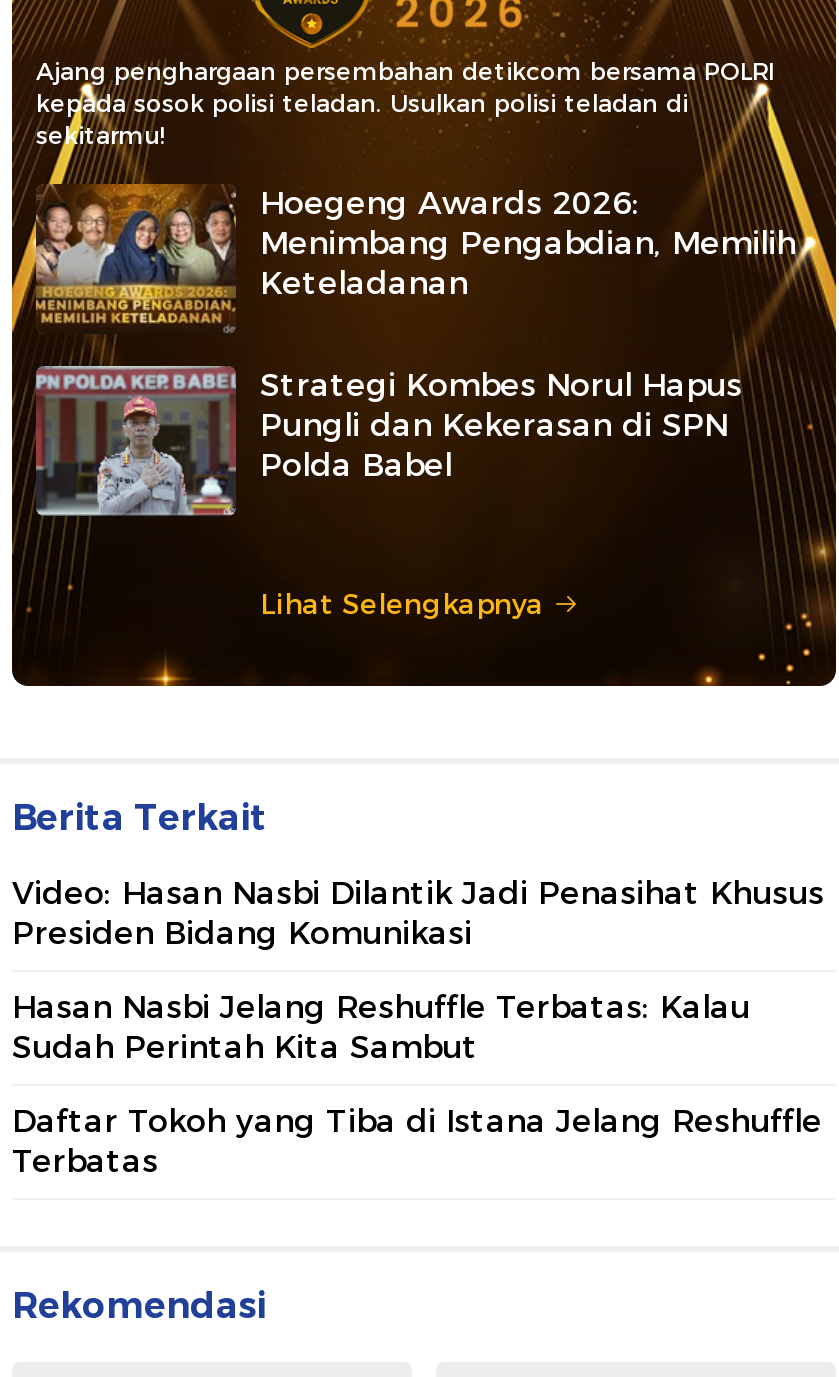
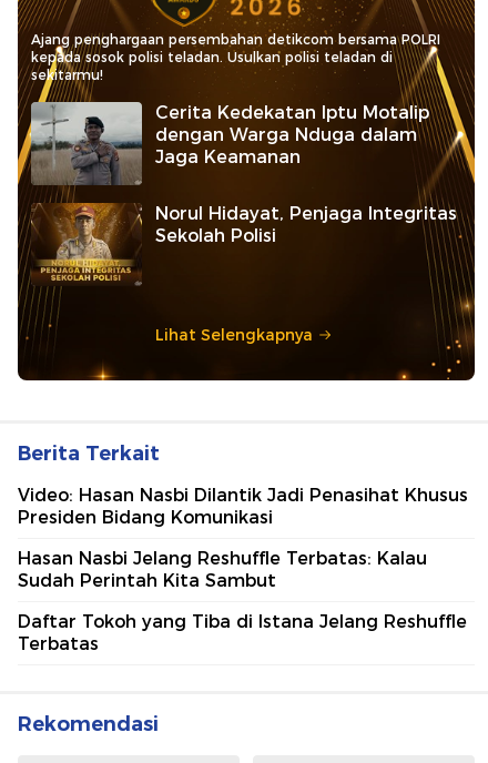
- [image]
- Hoegeng Awards 2026:
- Menimbang Pengabdian, Memilih
- Keteladanan
+ [image]
+ Cerita Kedekatan Iptu Motalip
+ dengan Warga Nduga dalam
+ Jaga Keamanan

- [image]
- Strategi Kombes Norul Hapus
- Pungli dan Kekerasan di SPN
- Polda Babel
+ [image]
+ Norul Hidayat, Penjaga Integritas
+ Sekolah Polisi
